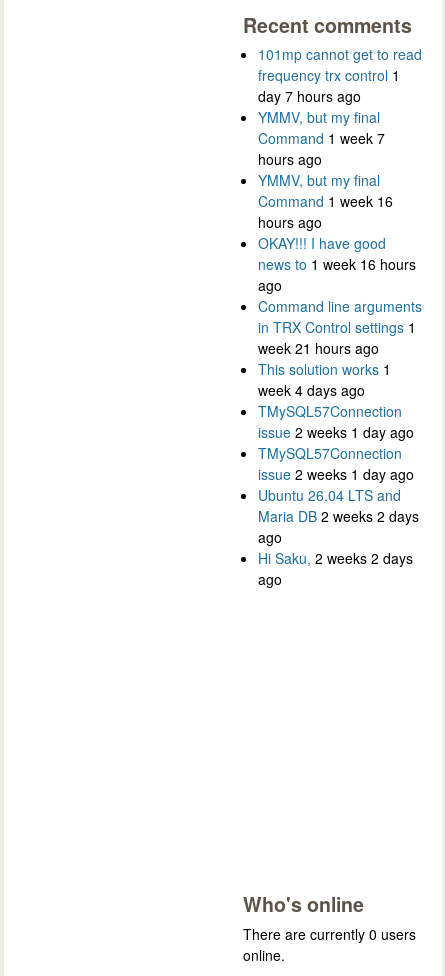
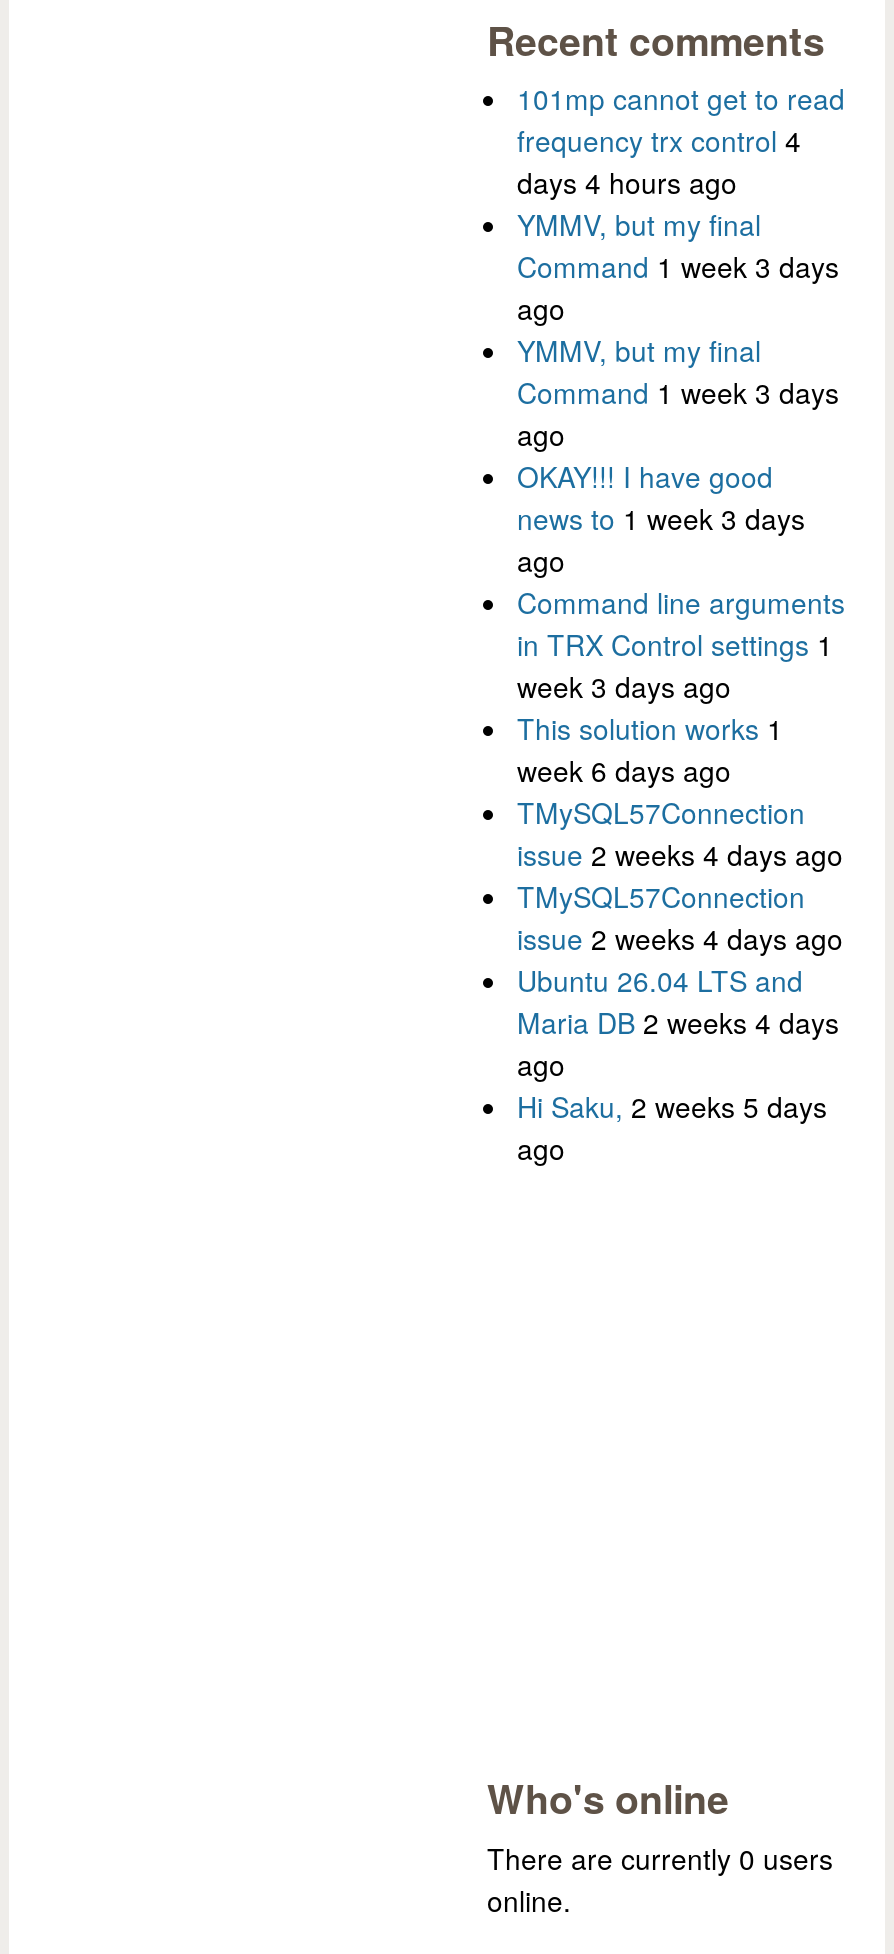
- frequency trx control 1
+ frequency trx control 4

- day 7 hours ago
+ days 4 hours ago

- Command 1 week 7
- hours ago
+ Command 1 week 3 days
+ ago

- Command 1 week 16
- hours ago
+ Command 1 week 3 days
+ ago

- news to 1 week 16 hours
+ news to 1 week 3 days

- week 21 hours ago
+ week 3 days ago

- week 4 days ago
+ week 6 days ago

- issue 2 weeks 1 day ago
+ issue 2 weeks 4 days ago

- issue 2 weeks 1 day ago
+ issue 2 weeks 4 days ago

- Maria DB 2 weeks 2 days
+ Maria DB 2 weeks 4 days

- Hi Saku, 2 weeks 2 days
+ Hi Saku, 2 weeks 5 days
